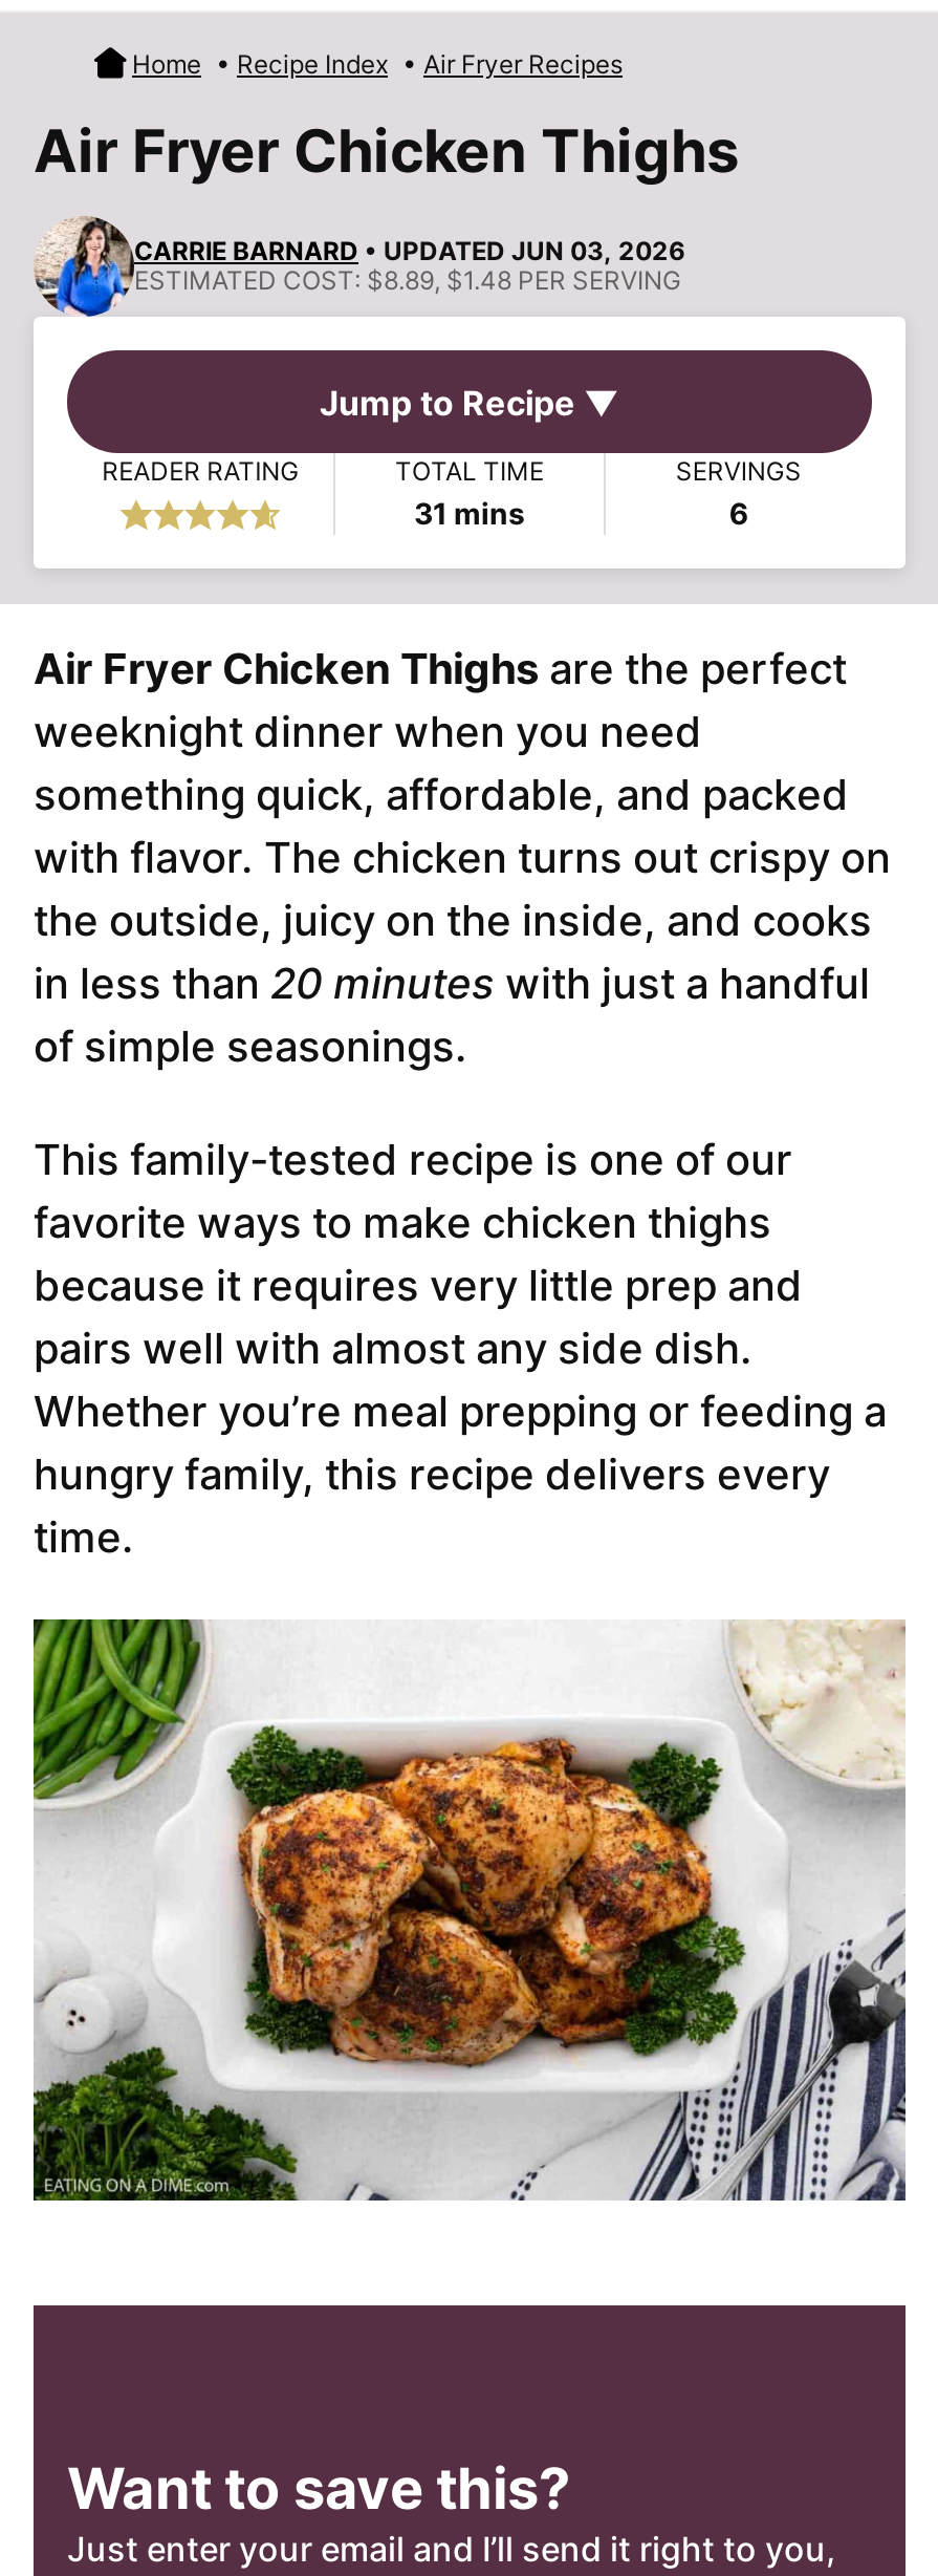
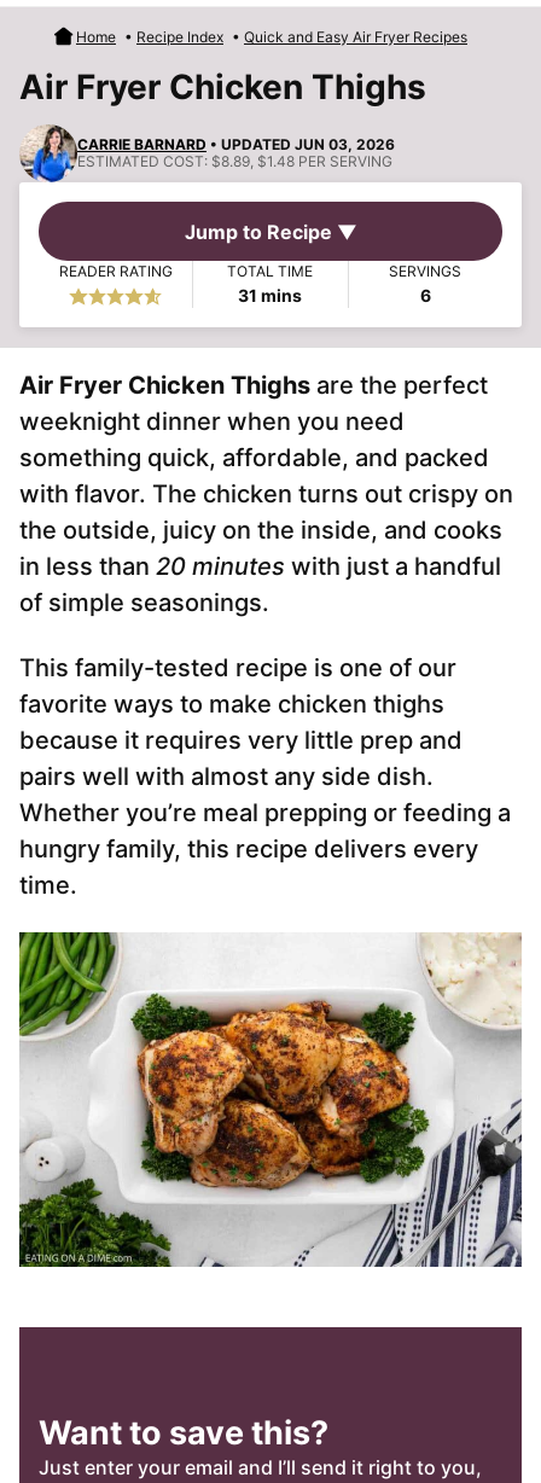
- Home • Recipe Index • Air Fryer Recipes
+ Home • Recipe Index • Quick and Easy Air Fryer Recipes
